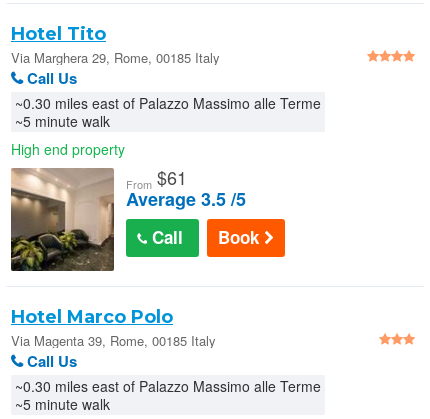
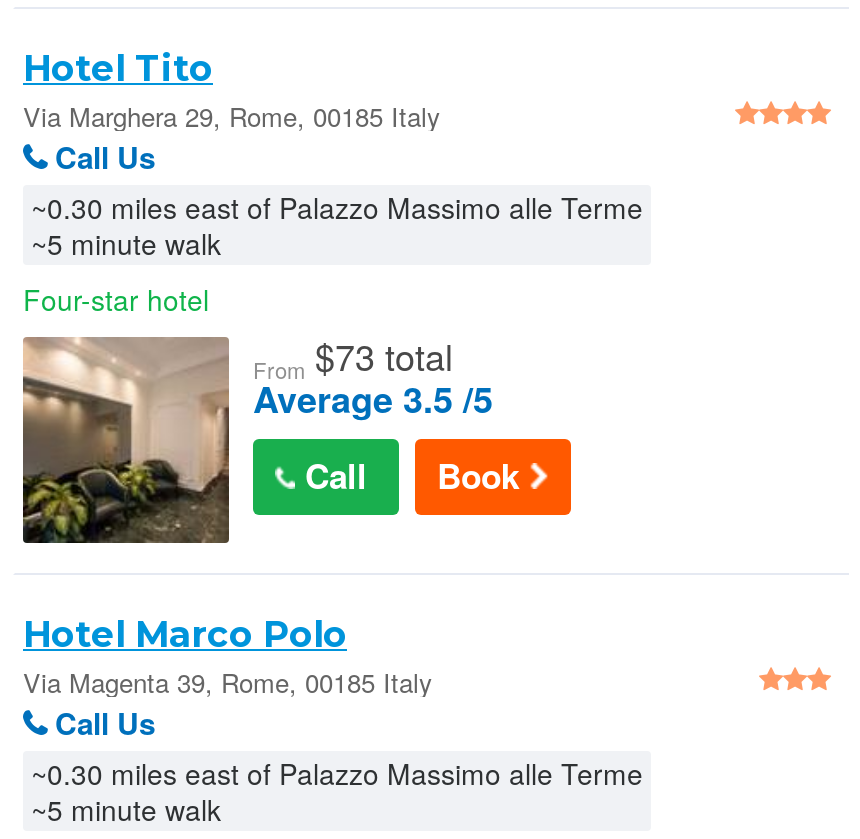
- High end property
- From $61
+ Four-star hotel
+ From $73 total
